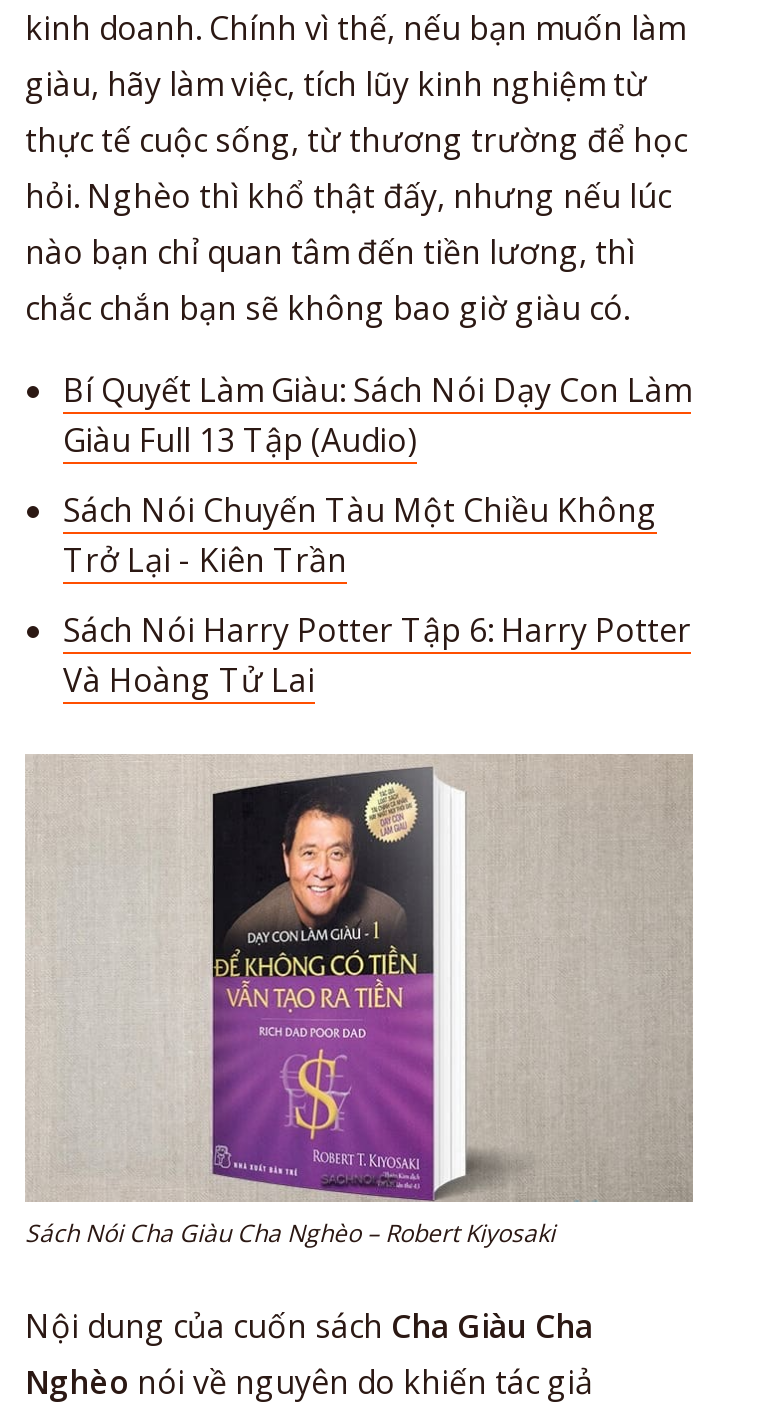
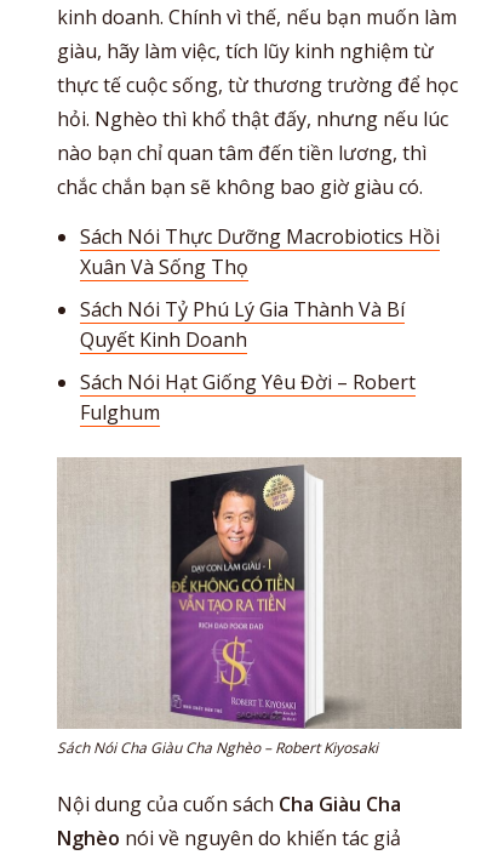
- Bí Quyết Làm Giàu: Sách Nói Dạy Con Làm
- Giàu Full 13 Tập (Audio)
+ Sách Nói Thực Dưỡng Macrobiotics Hồi
+ Xuân Và Sống Thọ

- Sách Nói Chuyến Tàu Một Chiều Không
- Trở Lại - Kiên Trần
+ Sách Nói Tỷ Phú Lý Gia Thành Và Bí
+ Quyết Kinh Doanh

- Sách Nói Harry Potter Tập 6: Harry Potter
- Và Hoàng Tử Lai
+ Sách Nói Hạt Giống Yêu Đời – Robert
+ Fulghum
